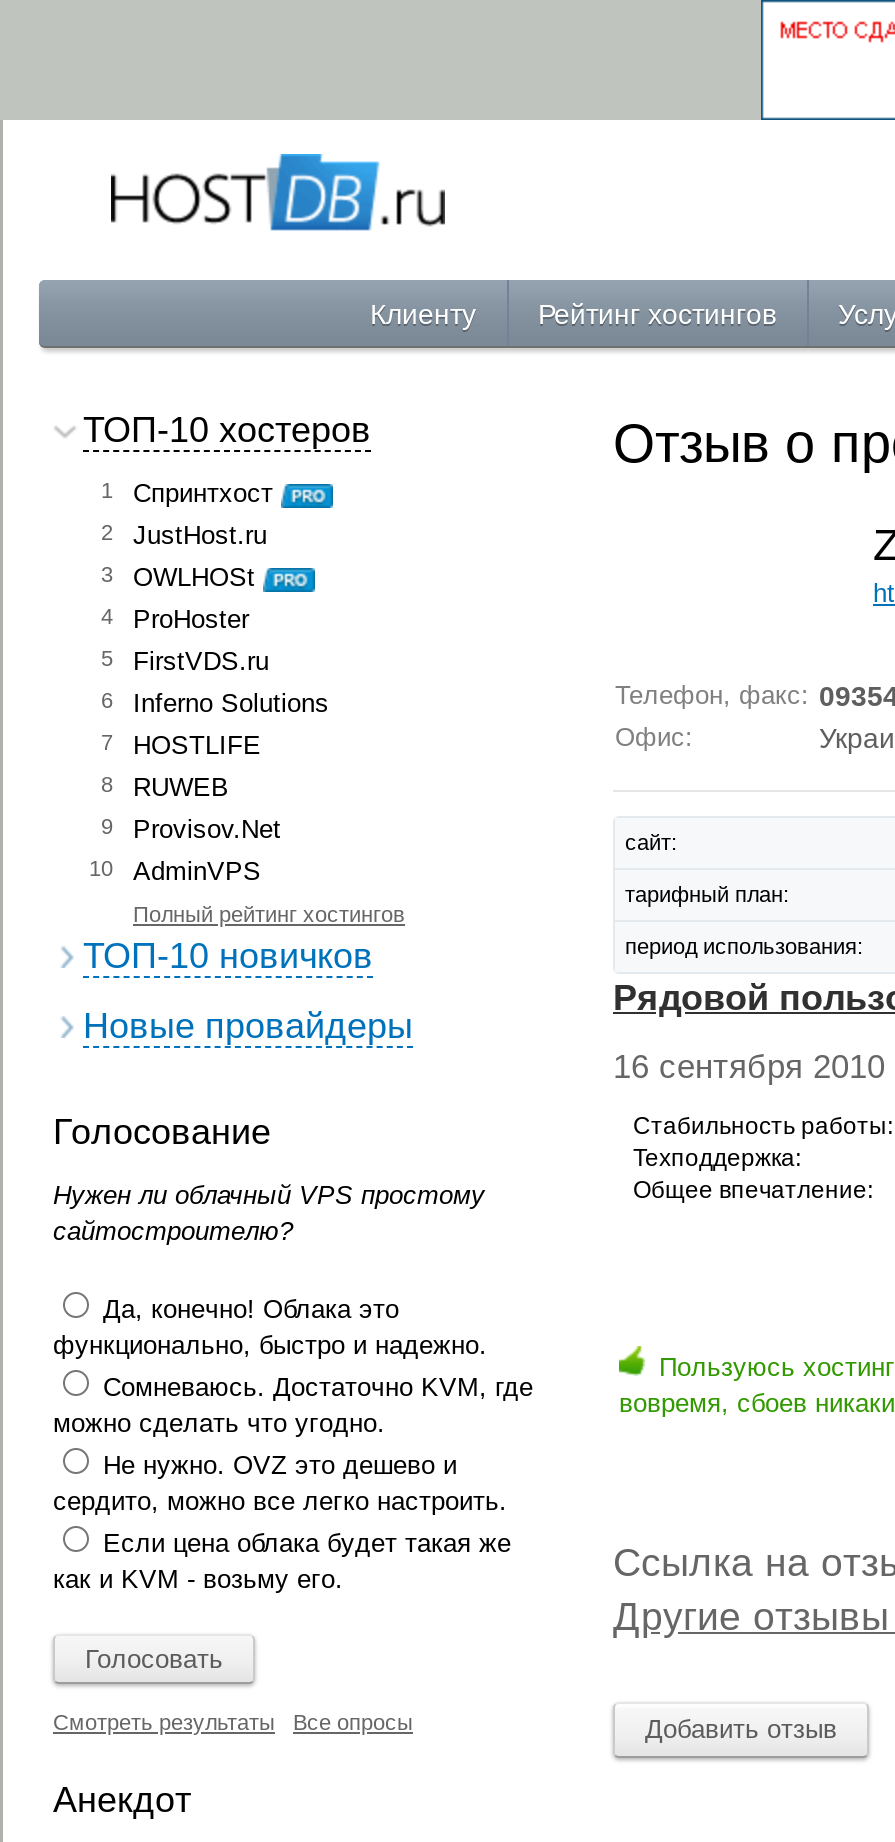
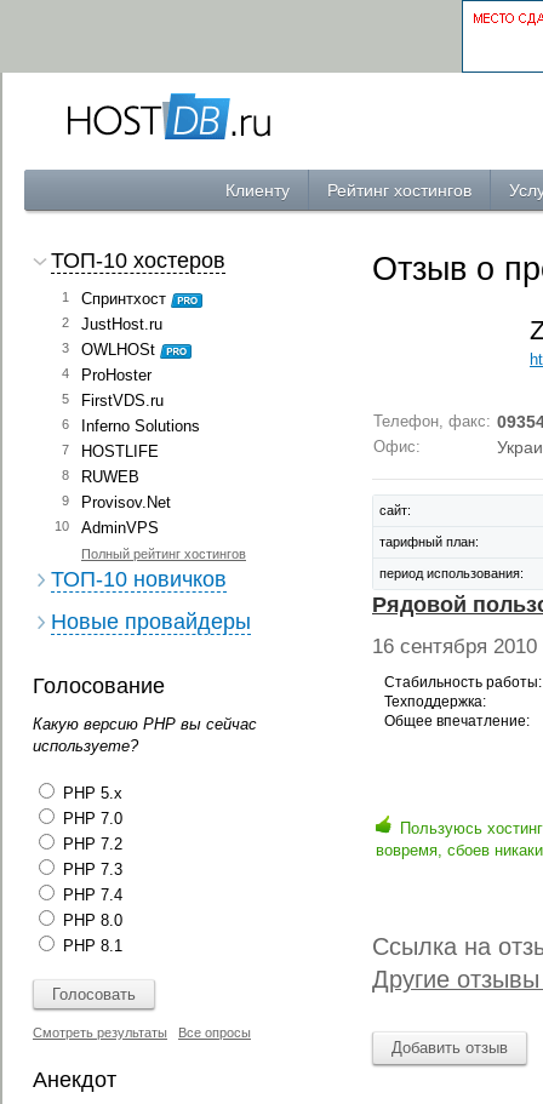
- Нужен ли облачный VPS простому
- сайтостроителю?
+ Какую версию PHP вы сейчас
+ используете?

- Да, конечно! Облака это
- функционально, быстро и надежно.
- Сомневаюсь. Достаточно KVM, где
- можно сделать что угодно.
- Не нужно. OVZ это дешево и
- сердито, можно все легко настроить.
- Если цена облака будет такая же
- как и KVM - возьму его.
+ PHP 5.x
+ PHP 7.0
+ PHP 7.2
+ PHP 7.3
+ PHP 7.4
+ PHP 8.0
+ PHP 8.1
